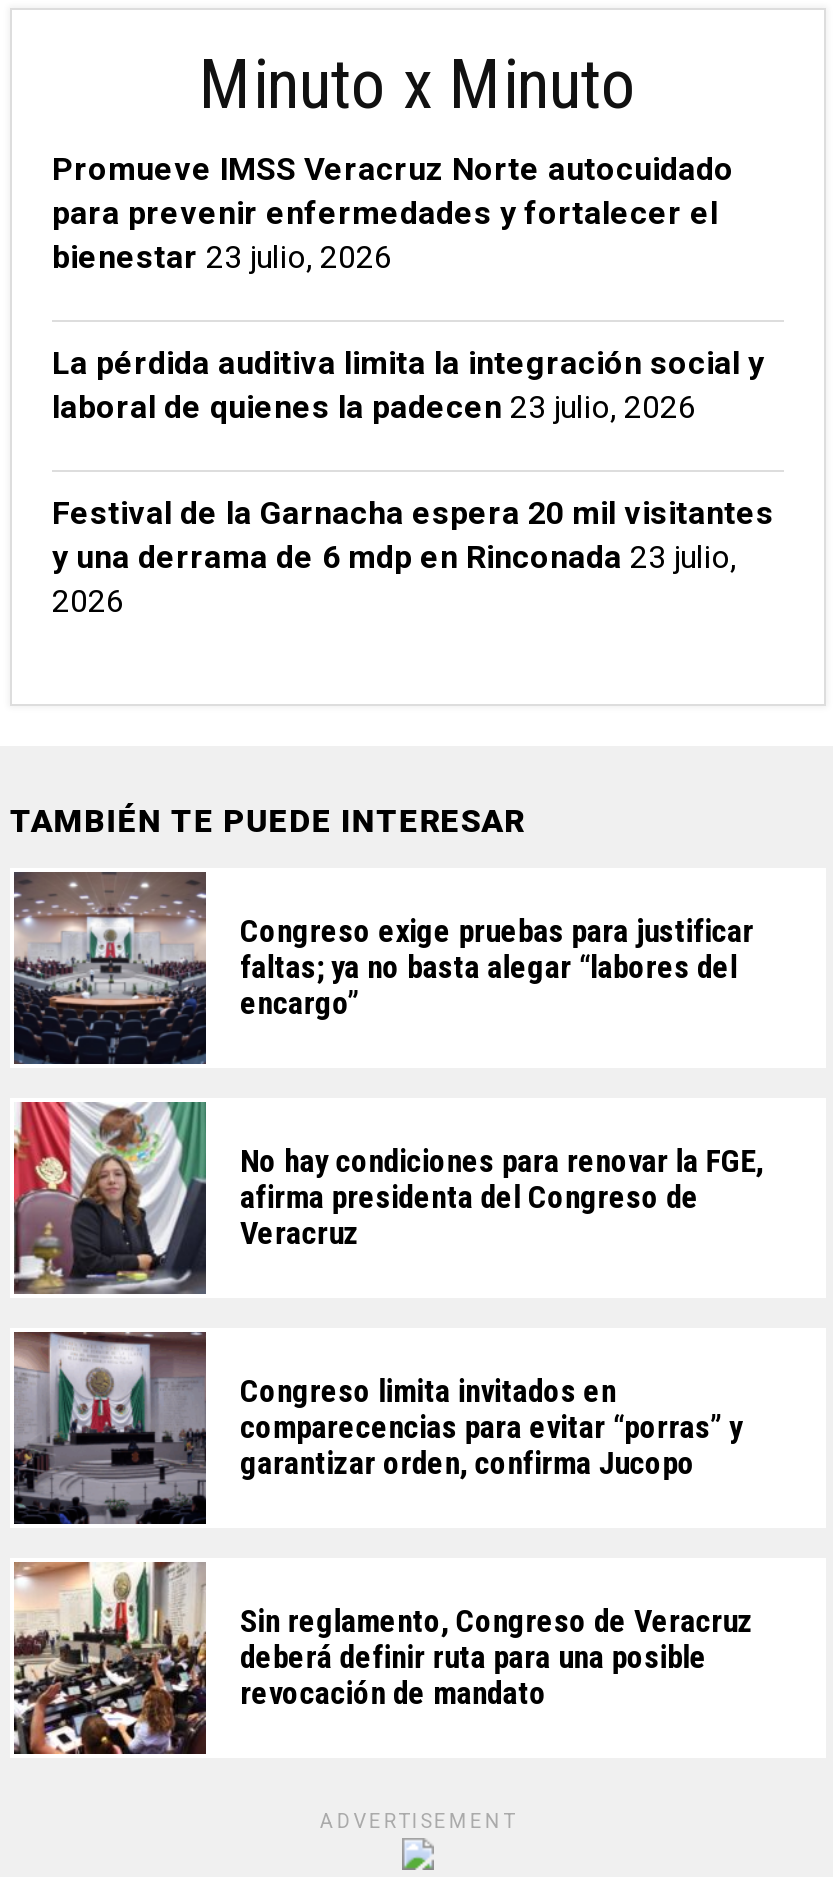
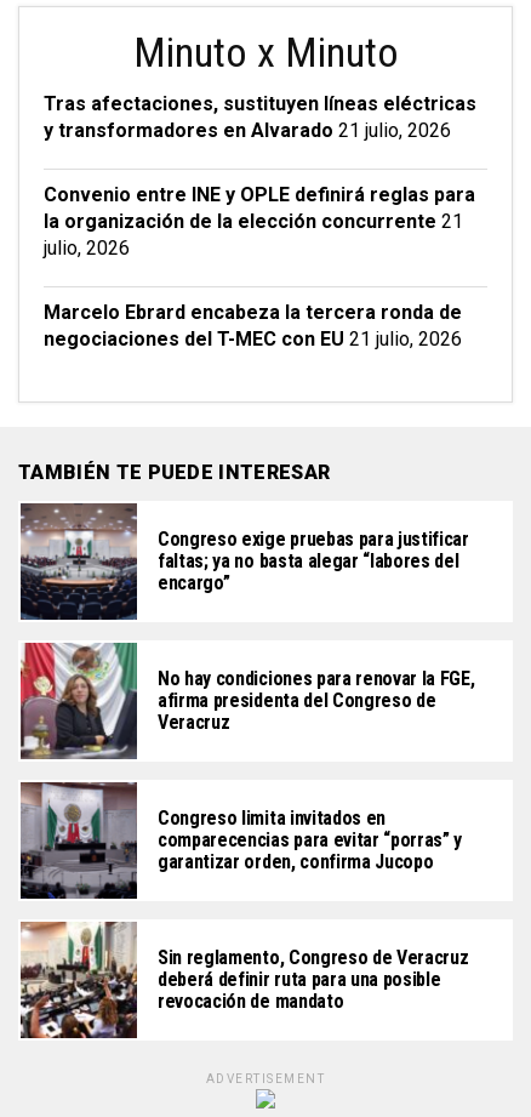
- Promueve IMSS Veracruz Norte autocuidado
- para prevenir enfermedades y fortalecer el
- bienestar 23 julio, 2026
+ Tras afectaciones, sustituyen líneas eléctricas
+ y transformadores en Alvarado 21 julio, 2026

- La pérdida auditiva limita la integración social y
- laboral de quienes la padecen 23 julio, 2026
+ Convenio entre INE y OPLE definirá reglas para
+ la organización de la elección concurrente 21
+ julio, 2026

- Festival de la Garnacha espera 20 mil visitantes
- y una derrama de 6 mdp en Rinconada 23 julio,
- 2026
+ Marcelo Ebrard encabeza la tercera ronda de
+ negociaciones del T-MEC con EU 21 julio, 2026
